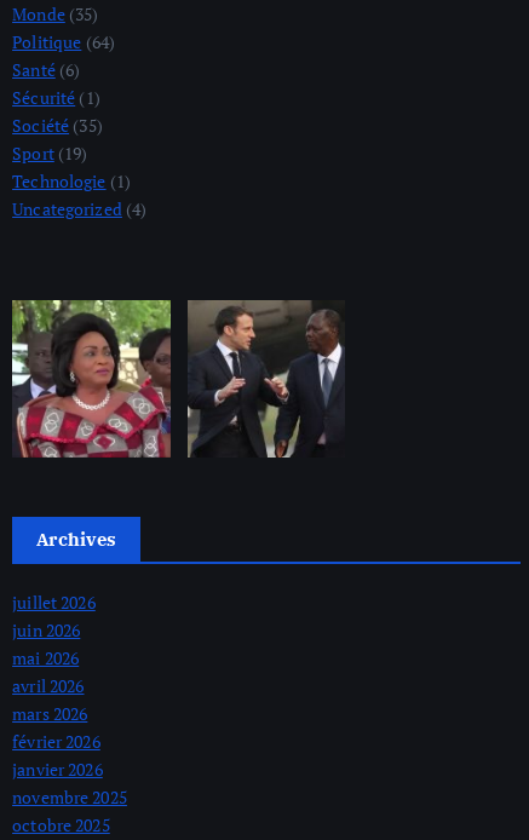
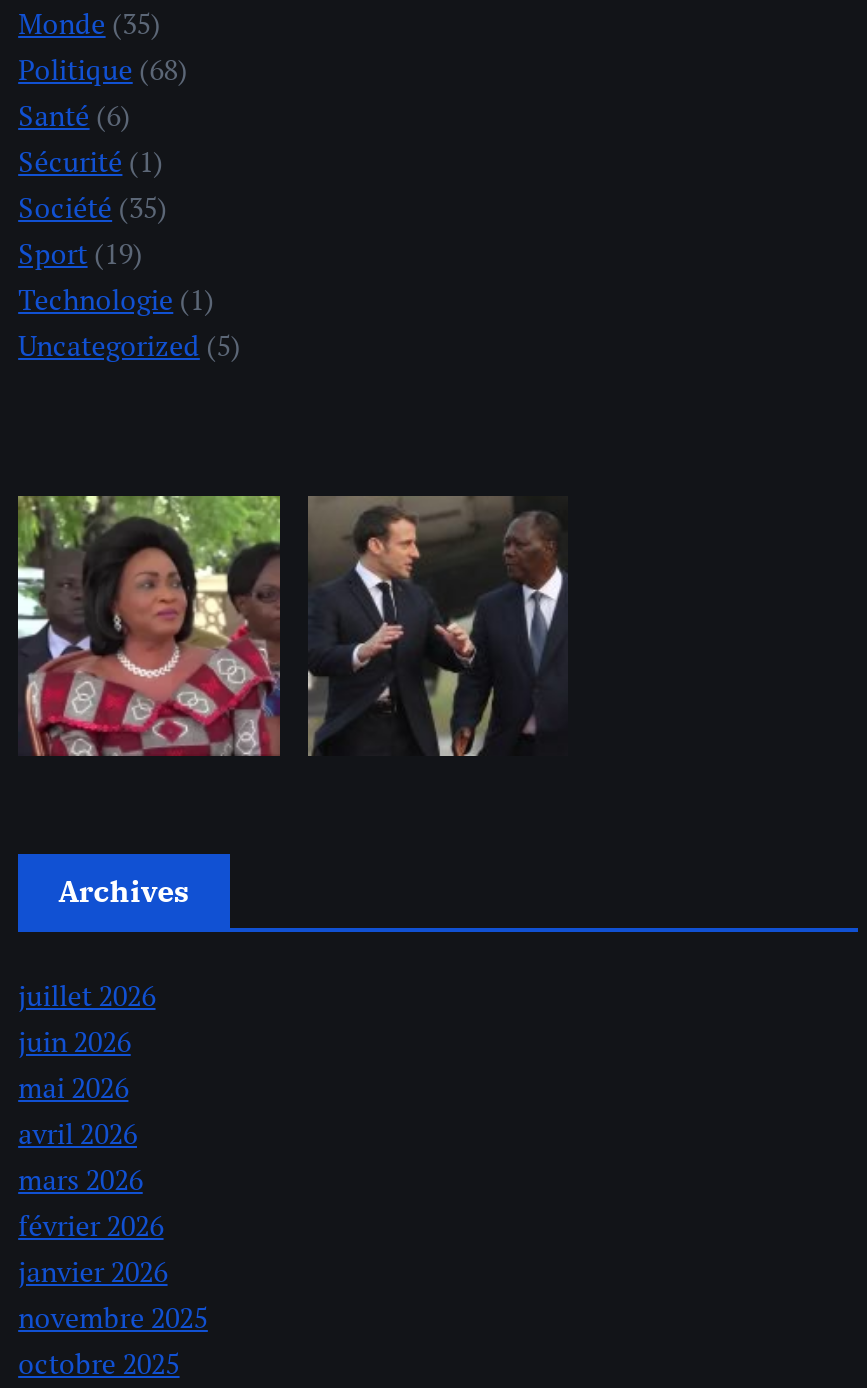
- Politique (64)
+ Politique (68)

- Uncategorized (4)
+ Uncategorized (5)
